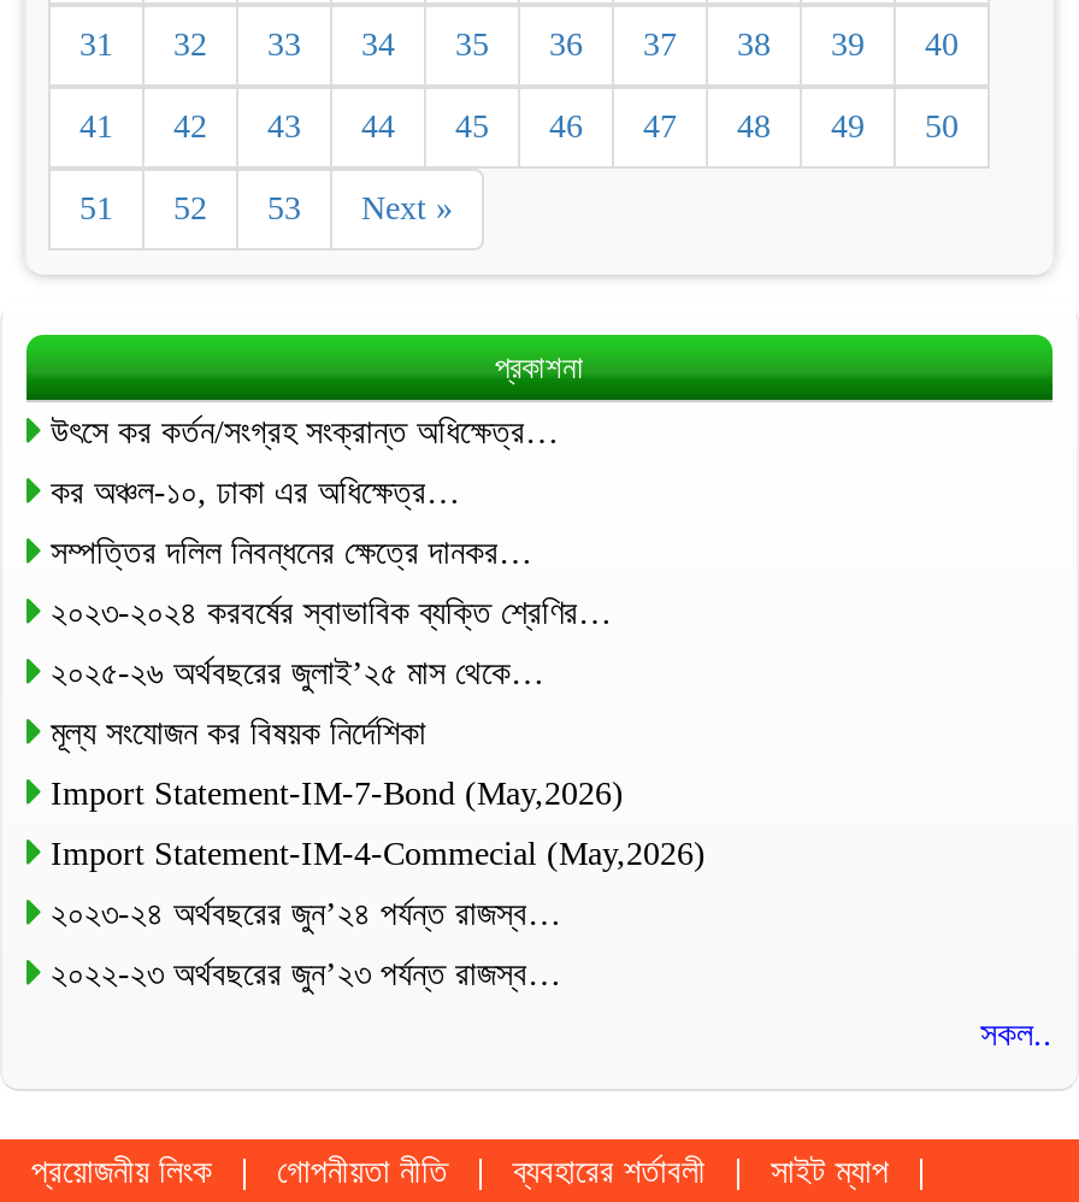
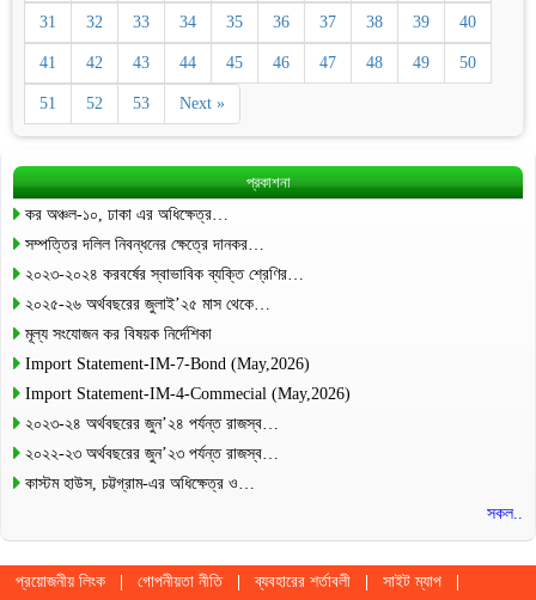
- উৎসে কর কর্তন/সংগ্রহ সংক্রান্ত অধিক্ষেত্র…

moved up: কর অঞ্চল-১০, ঢাকা এর অধিক্ষেত্র… | সম্পত্তির দলিল নিবন্ধনের ক্ষেত্রে দানকর… | ২০২৩-২০২৪ করবর্ষের স্বাভাবিক ব্যক্তি শ্রেণির… | ... | ২০২৩-২৪ অর্থবছরের জুন’২৪ পর্যন্ত রাজস্ব… | ২০২২-২৩ অর্থবছরের জুন’২৩ পর্যন্ত রাজস্ব…

+ কাস্টম হাউস, চট্টগ্রাম-এর অধিক্ষেত্র ও…
